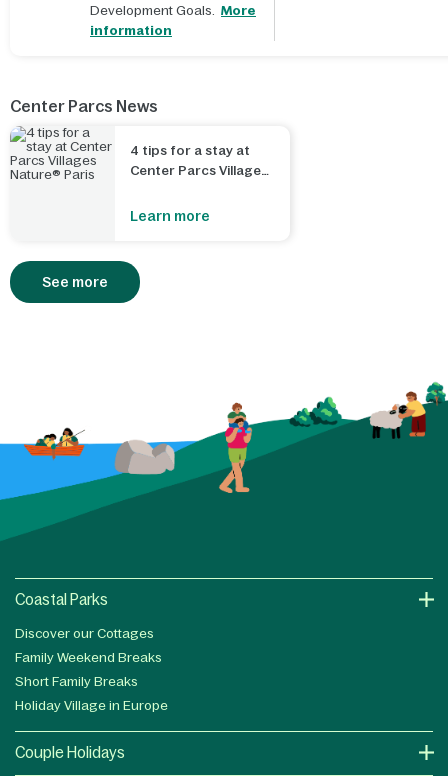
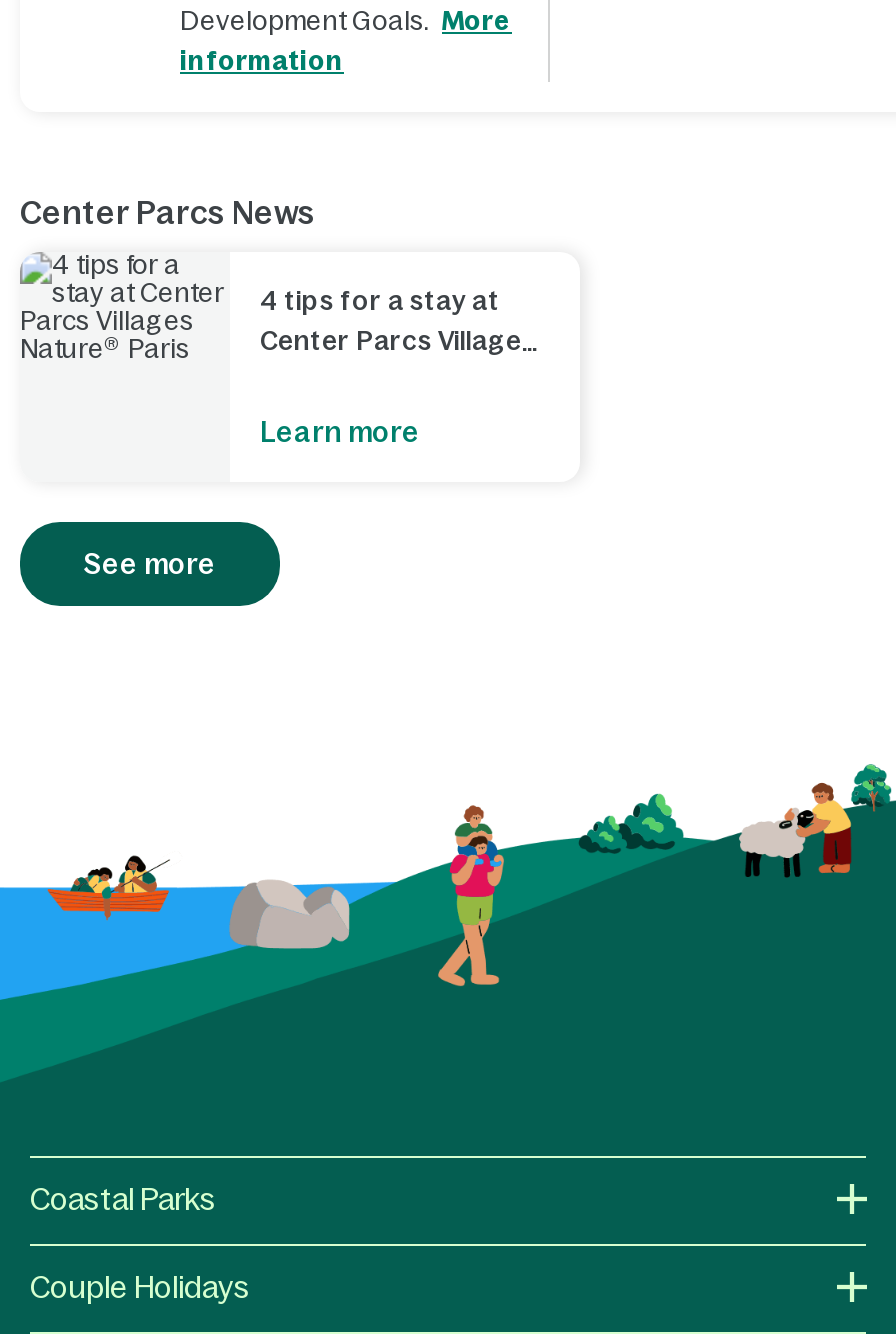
- Discover our Cottages
- Family Weekend Breaks
- Short Family Breaks
- Holiday Village in Europe
